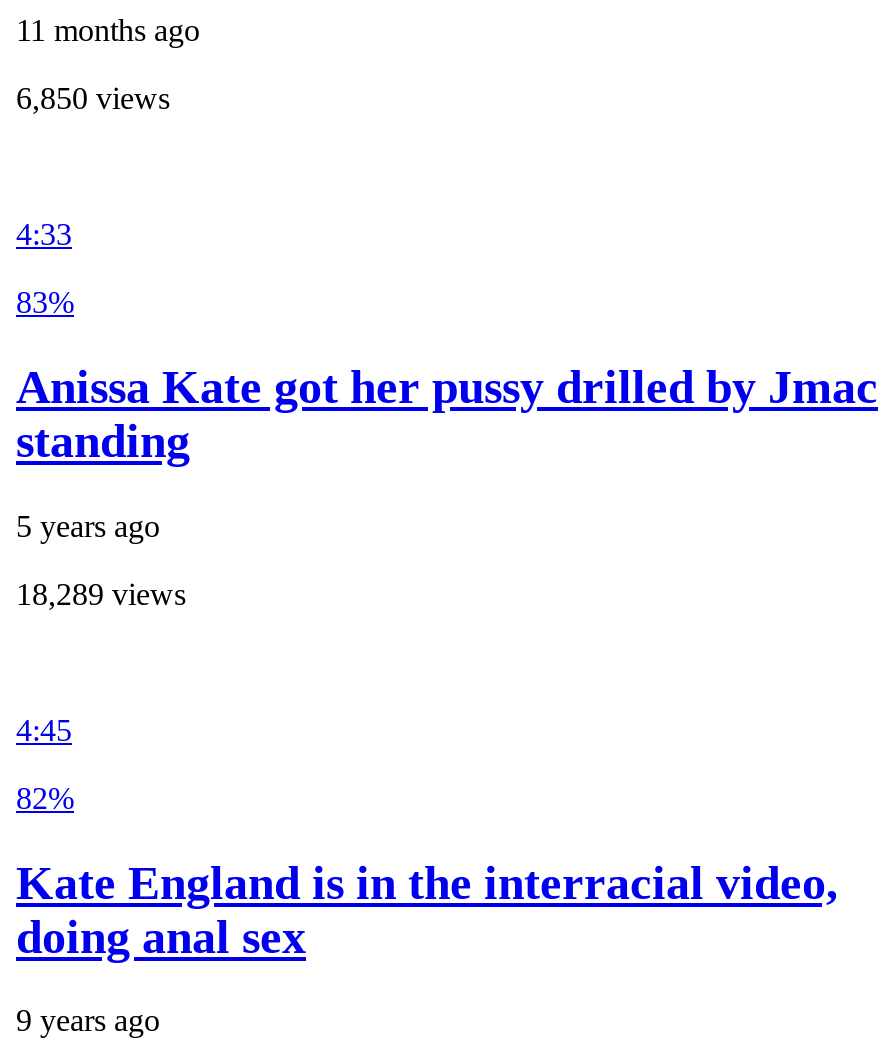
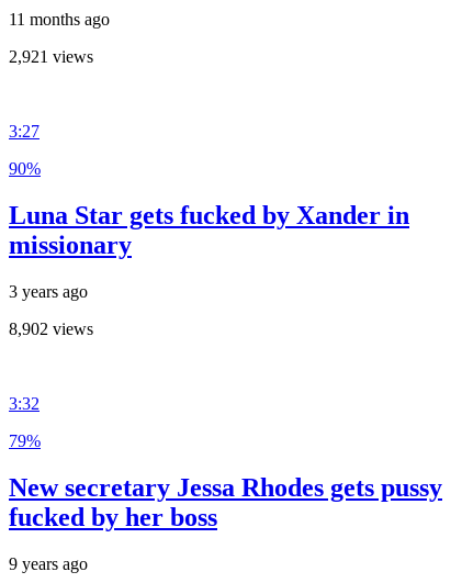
- 6,850 views
+ 2,921 views

- 4:33
+ 3:27

- 83%
+ 90%

- Anissa Kate got her pussy drilled by Jmac
- standing
+ Luna Star gets fucked by Xander in
+ missionary

- 5 years ago
+ 3 years ago

- 18,289 views
+ 8,902 views

- 4:45
+ 3:32

- 82%
+ 79%

- Kate England is in the interracial video,
- doing anal sex
+ New secretary Jessa Rhodes gets pussy
+ fucked by her boss
